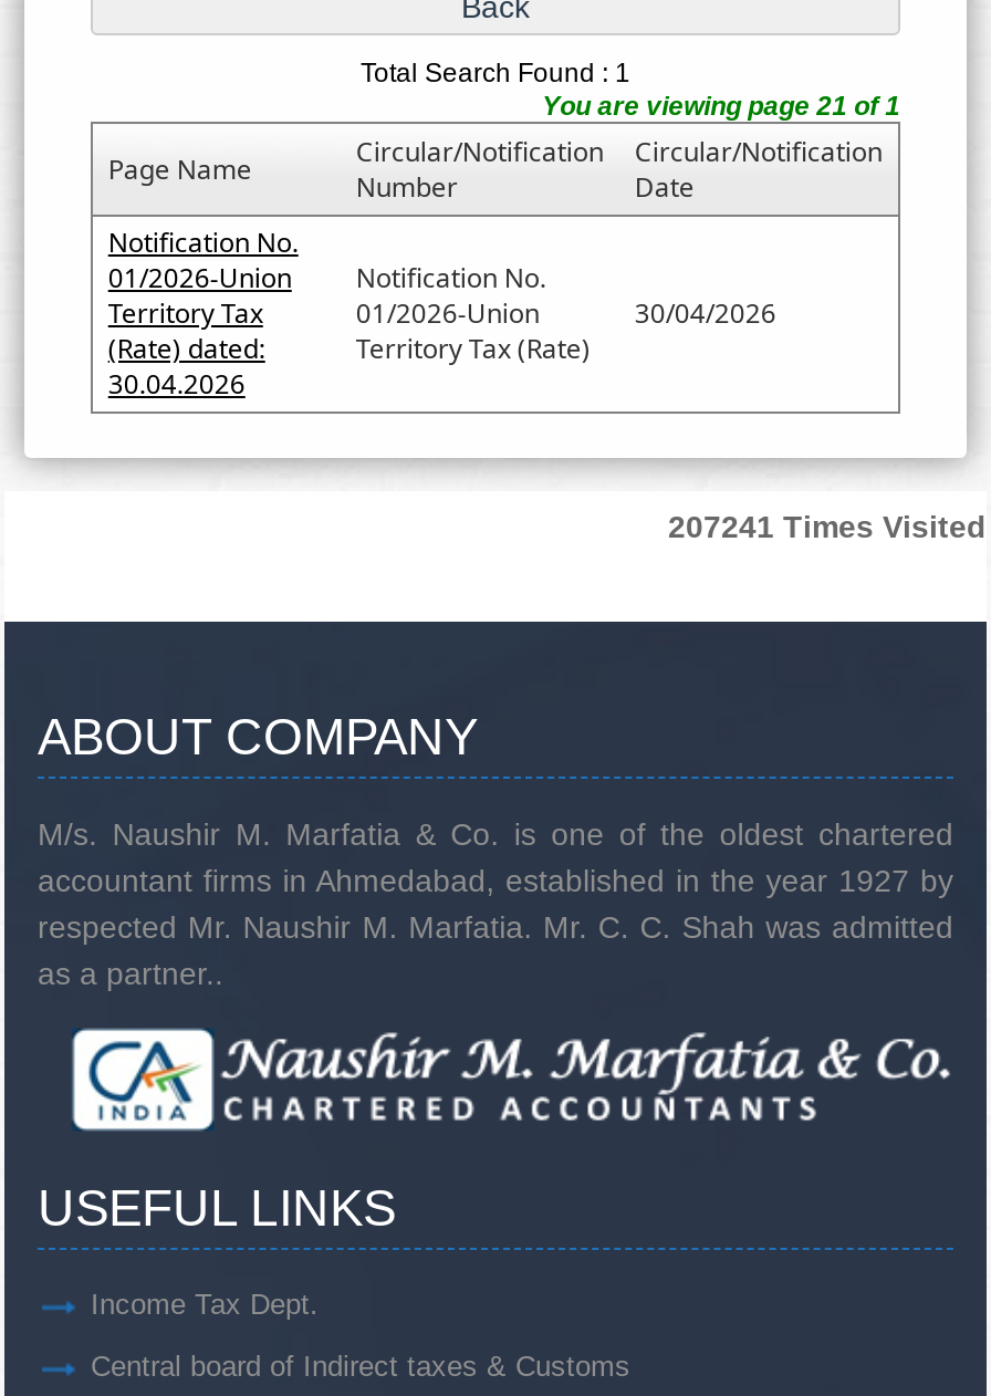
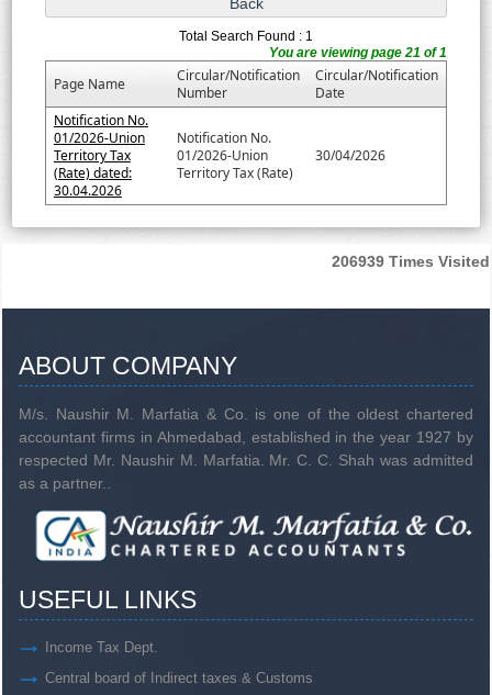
- 207241 Times Visited
+ 206939 Times Visited
